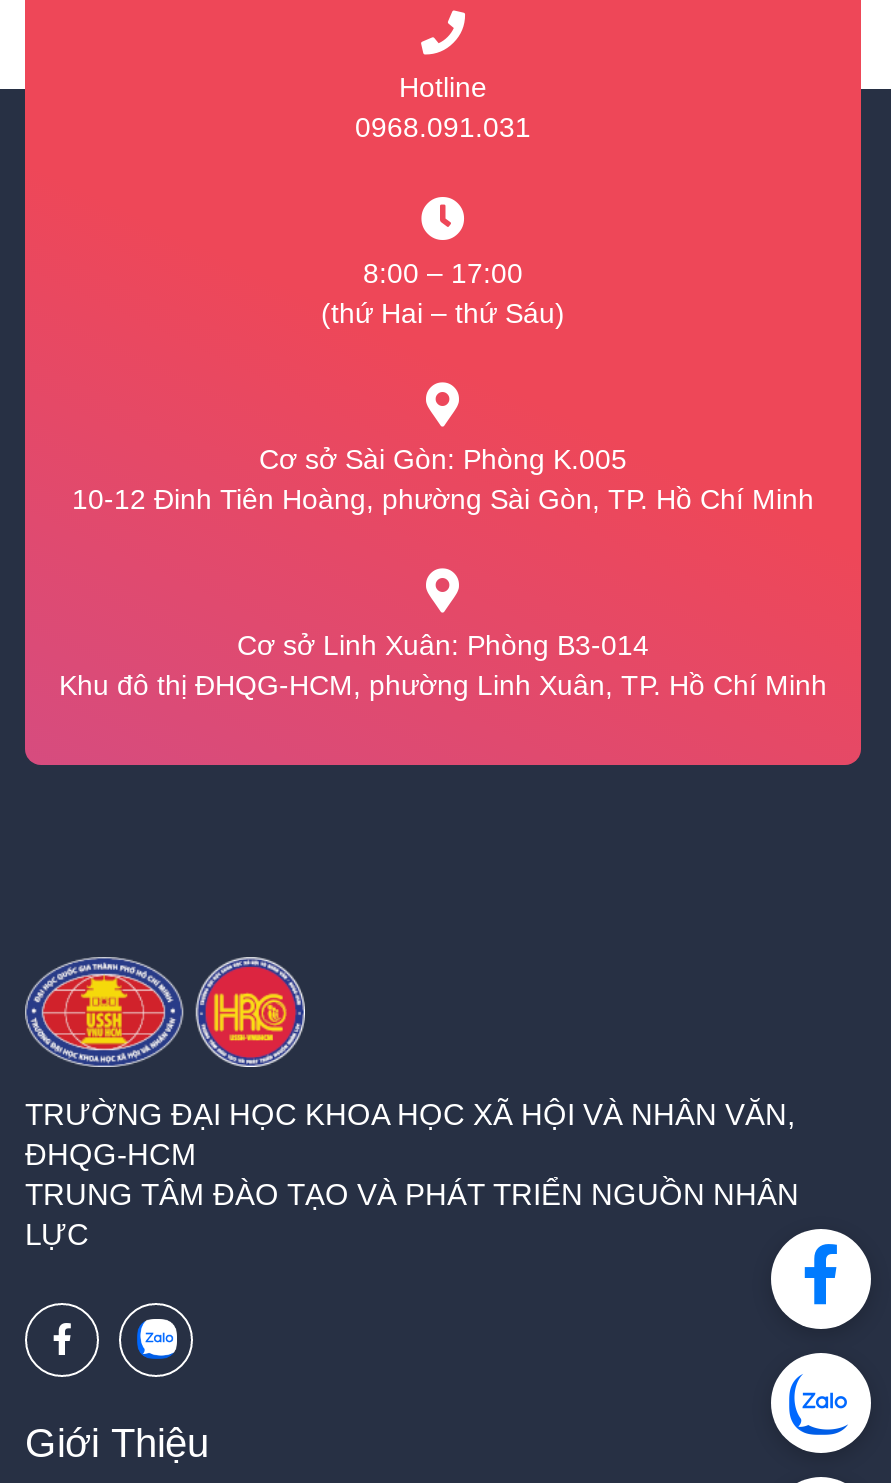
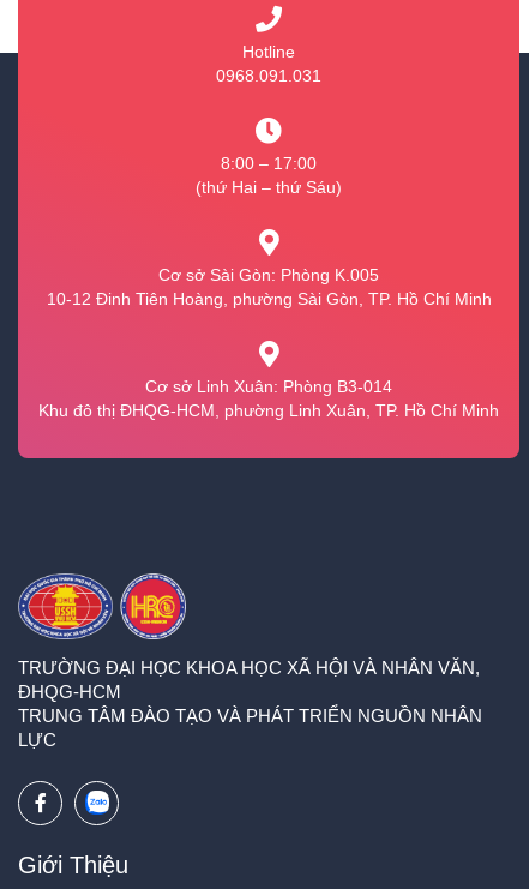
- [image]

- [image]
